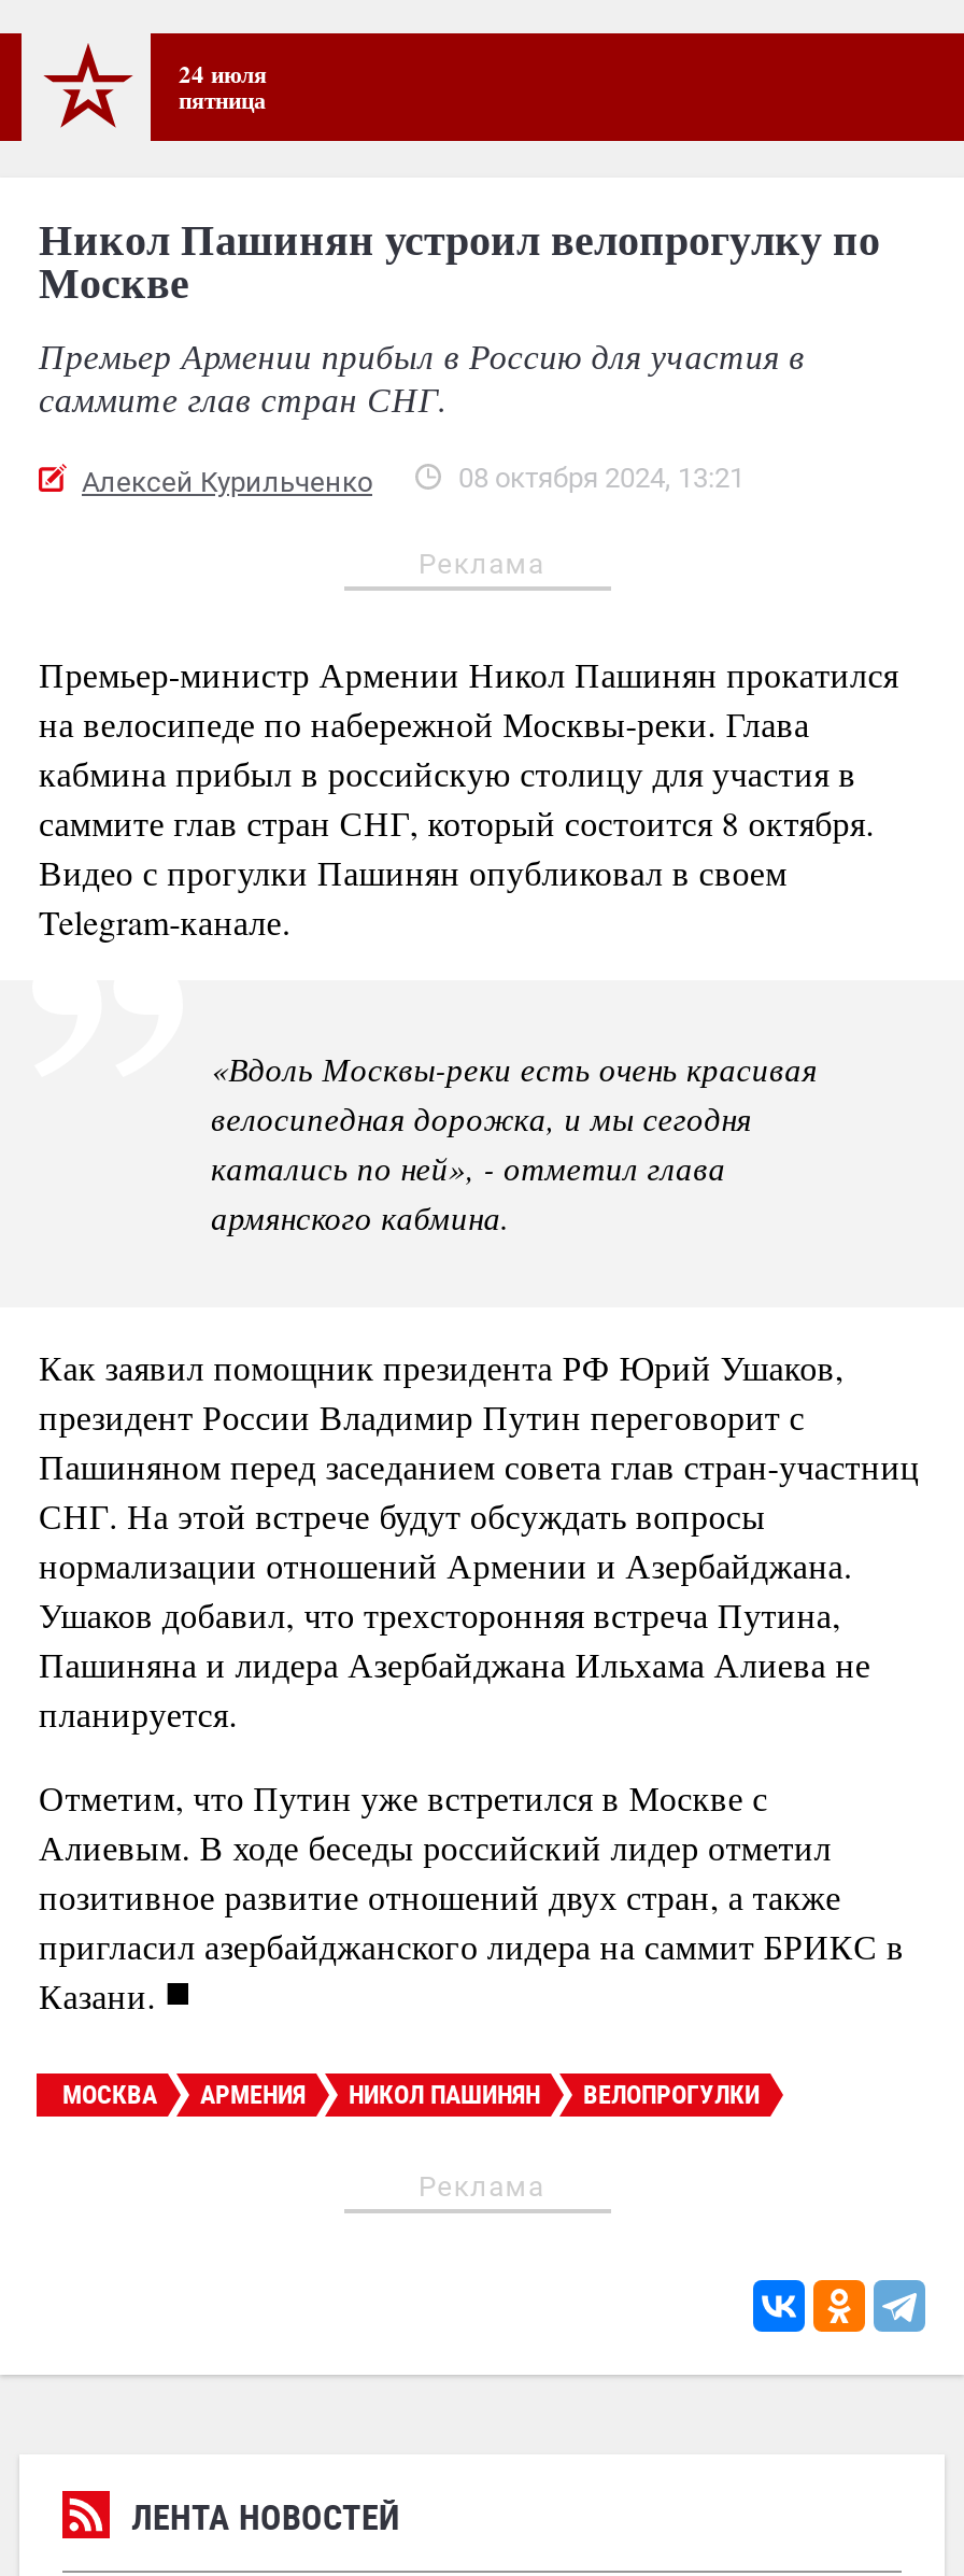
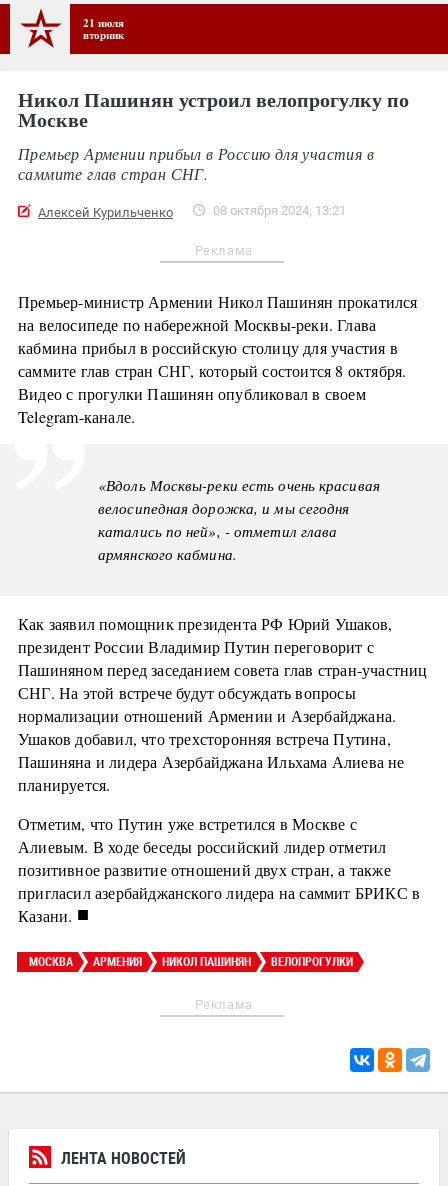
- 24 июля
- пятница
+ 21 июля
+ вторник
